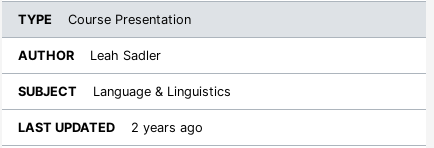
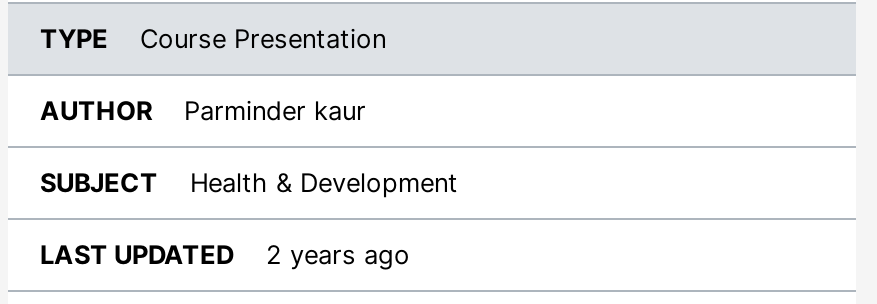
- Leah Sadler
+ Parminder kaur

- Language & Linguistics
+ Health & Development
